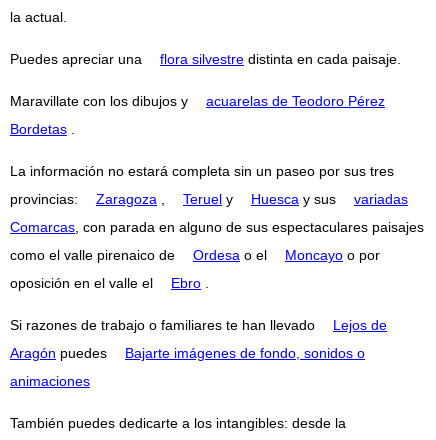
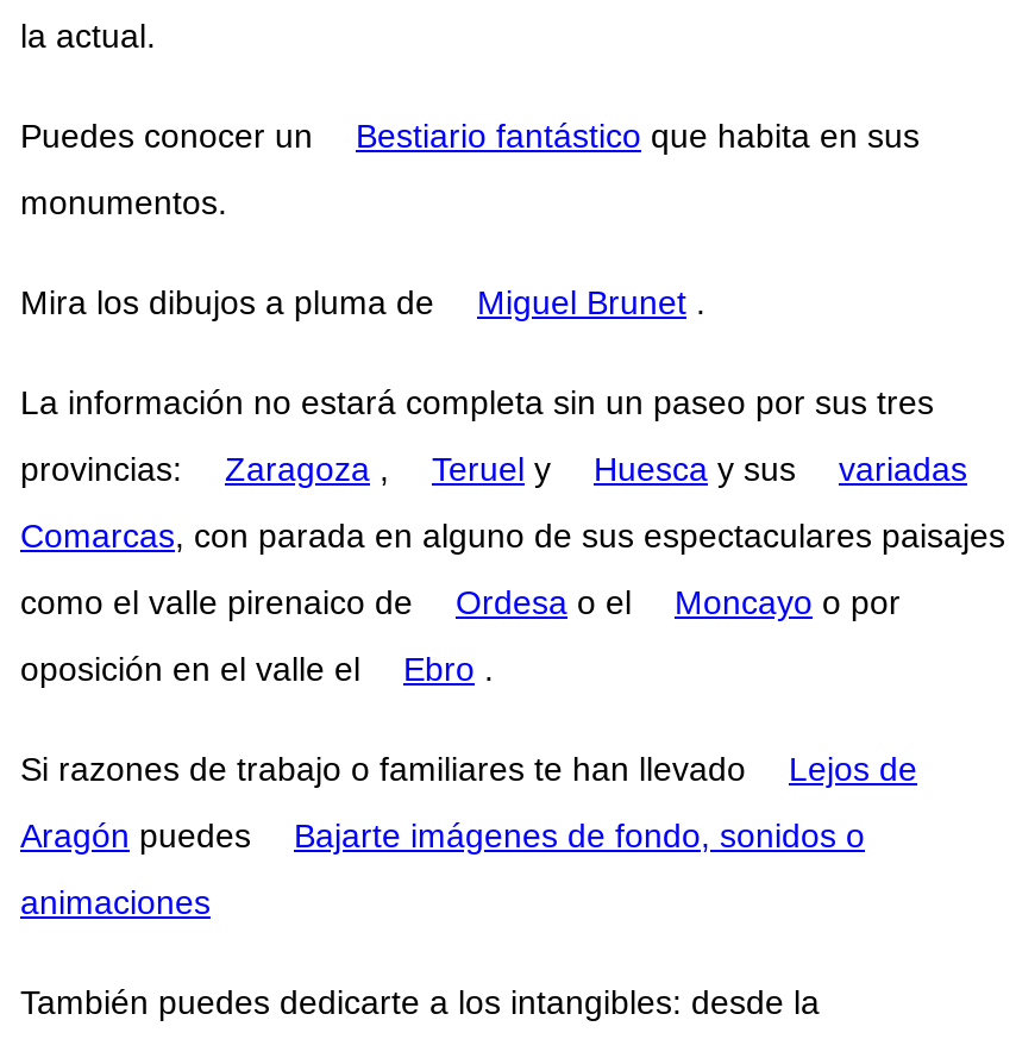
- Puedes apreciar una
- flora silvestre distinta en cada paisaje.
+ Puedes conocer un
+ Bestiario fantástico que habita en sus

- Maravillate con los dibujos y
- acuarelas de Teodoro Pérez
+ monumentos.

- Bordetas.
+ Mira los dibujos a pluma de
+ Miguel Brunet.
